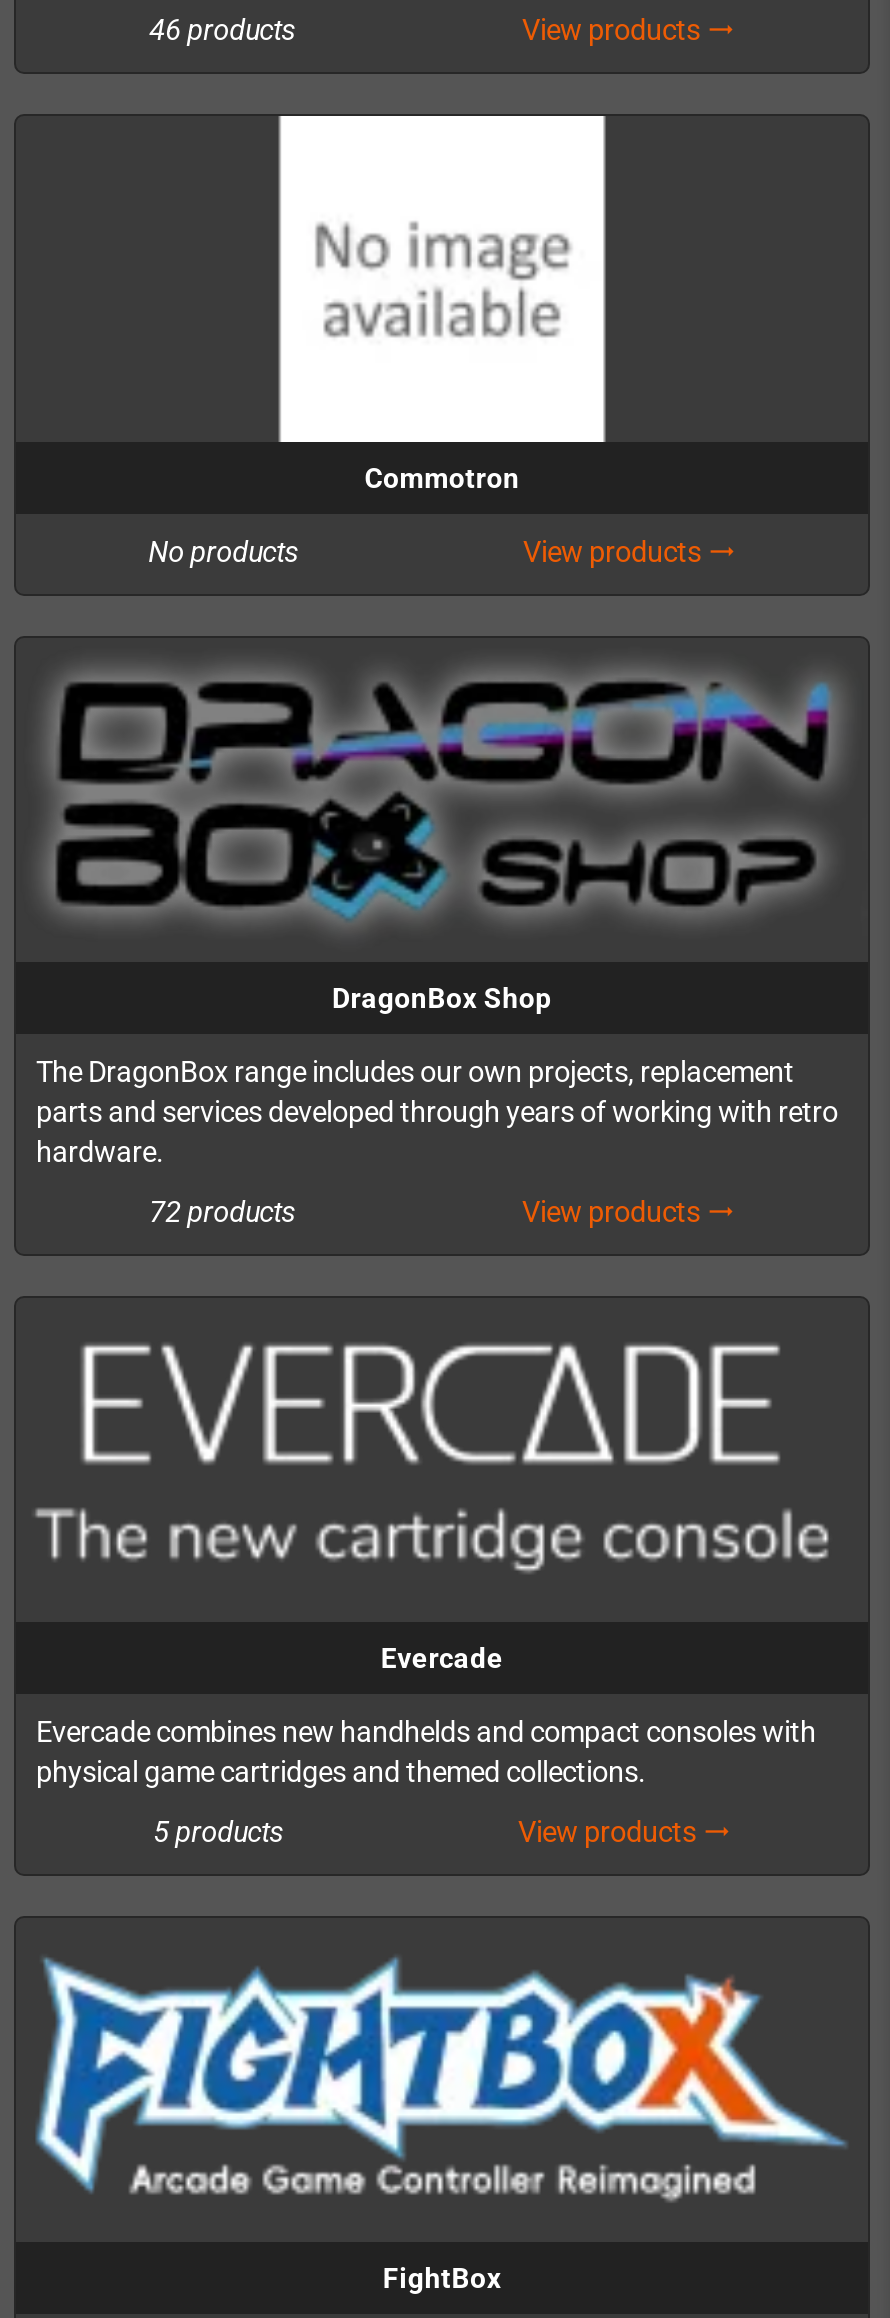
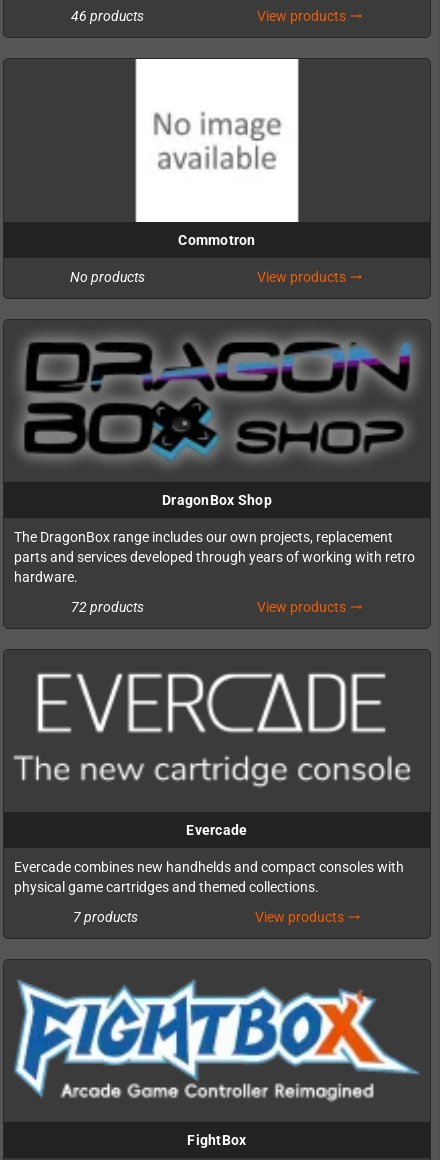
- 5 products
+ 7 products
